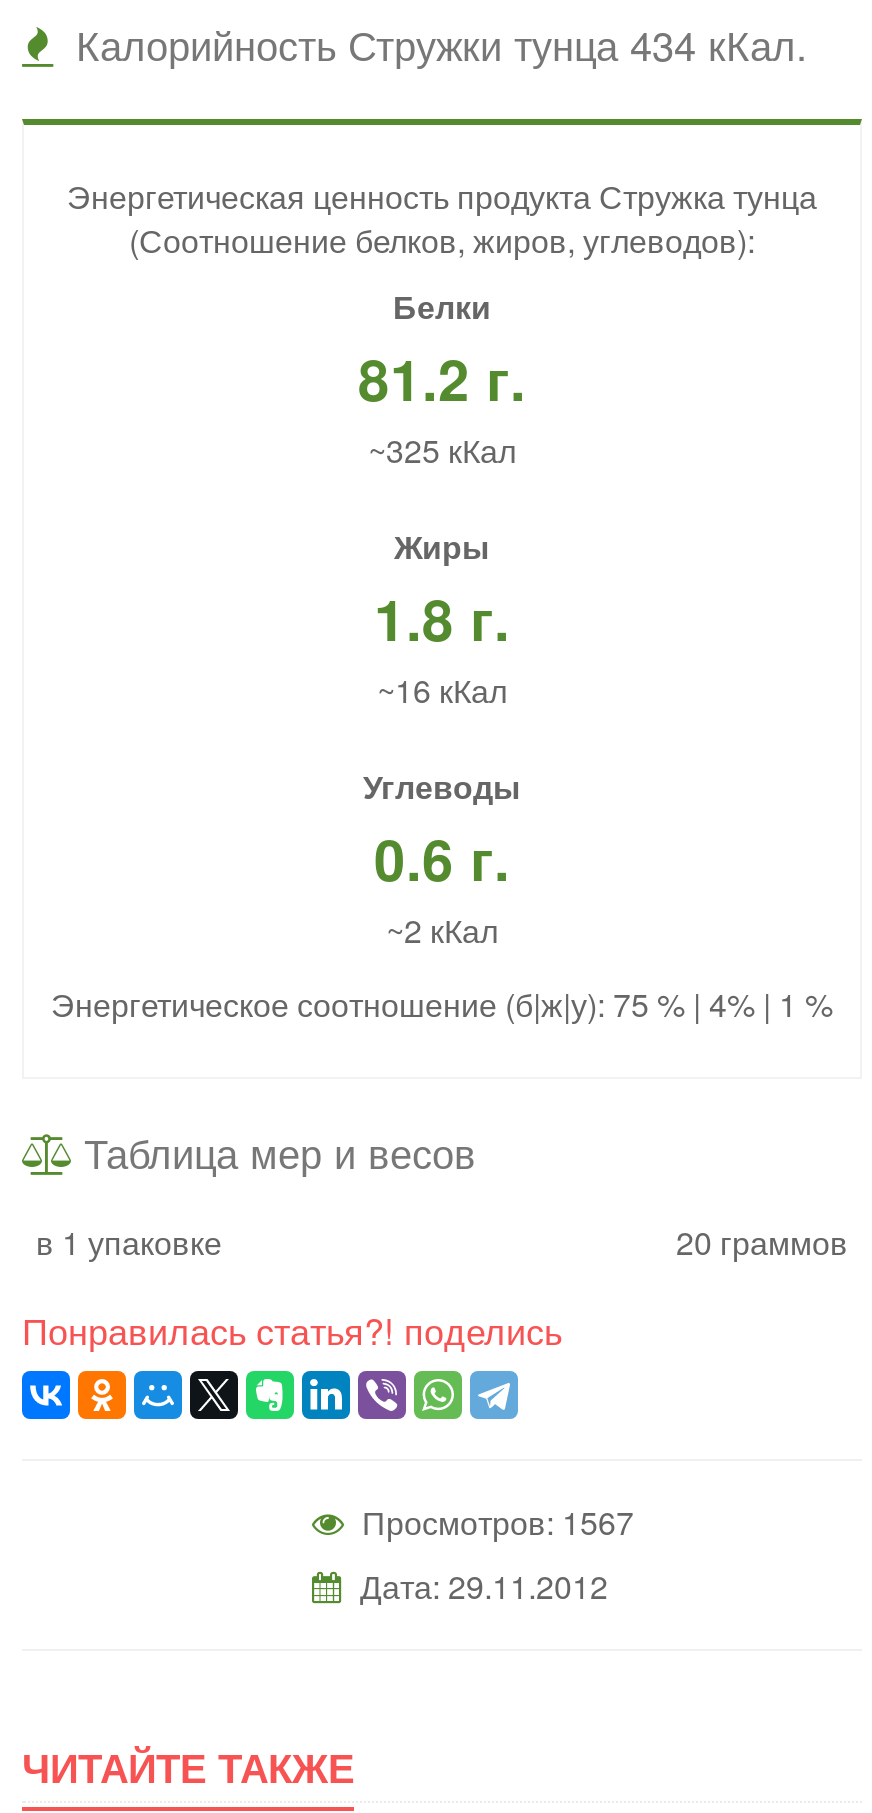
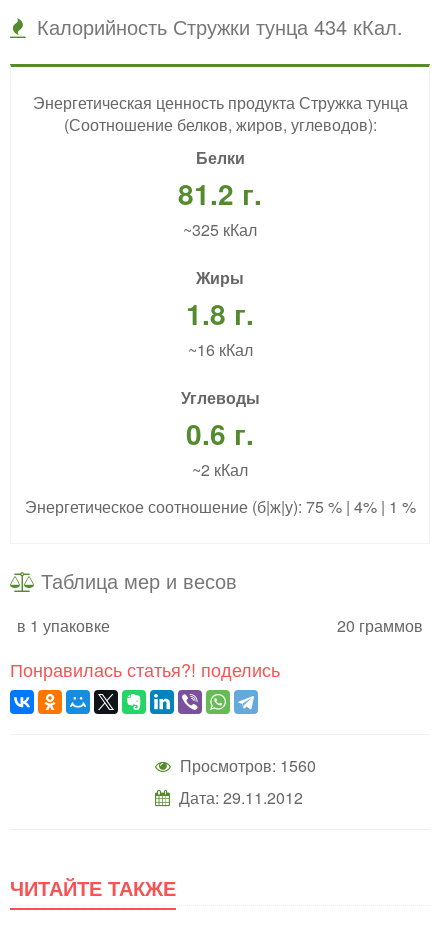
- Просмотров: 1567
+ Просмотров: 1560
